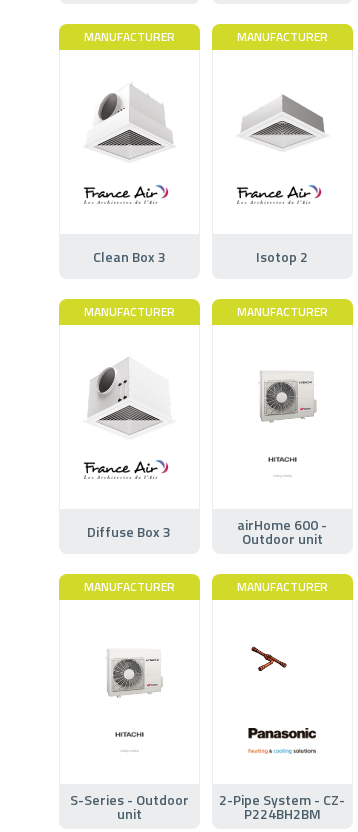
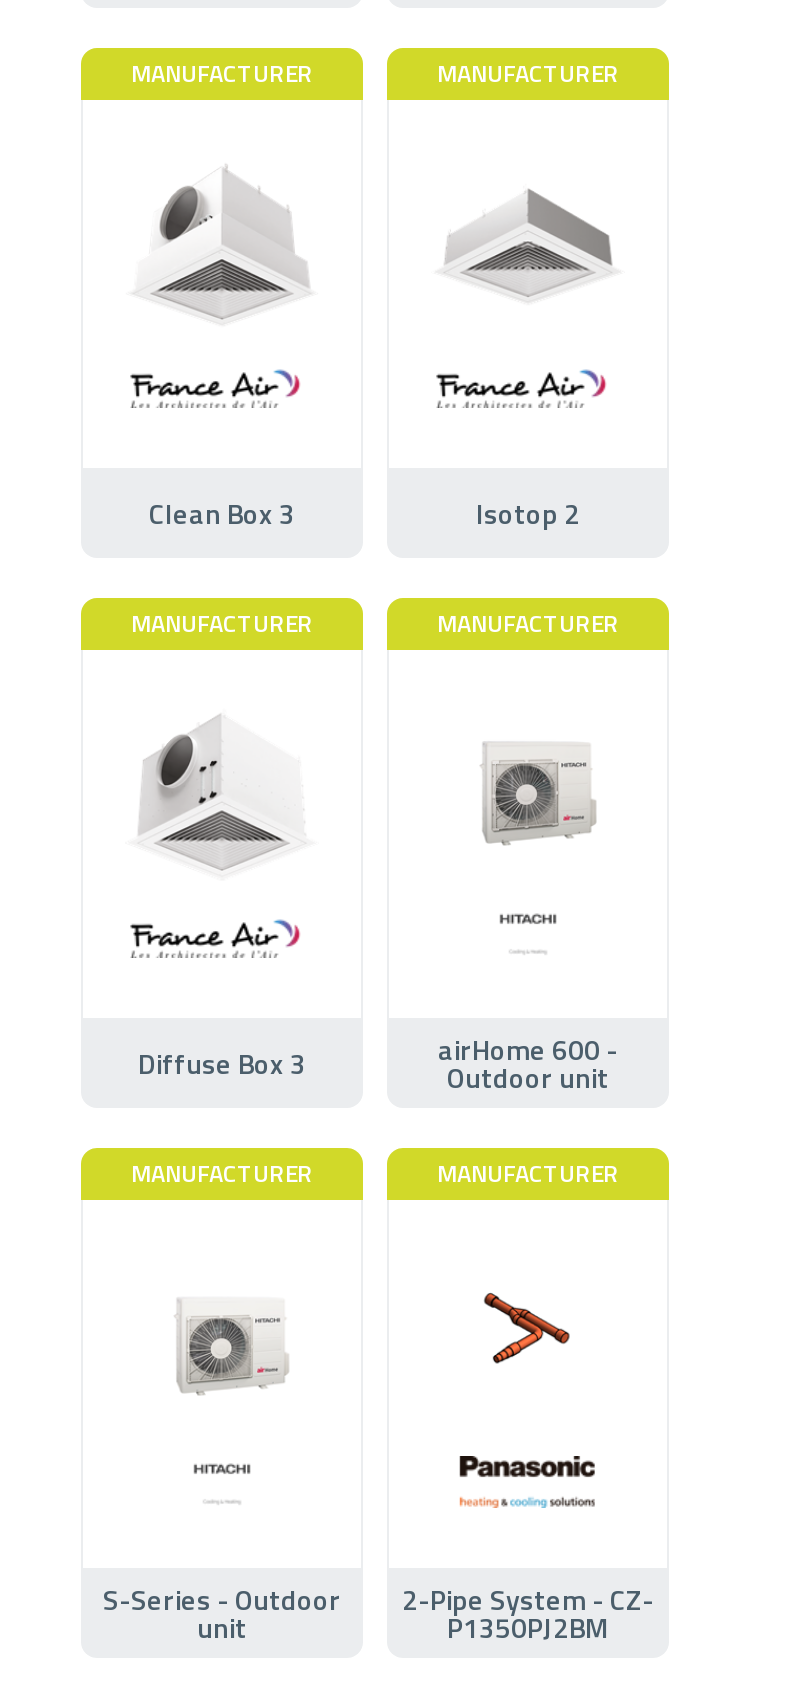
- [image]
+ [image]

- P224BH2BM
+ P1350PJ2BM
